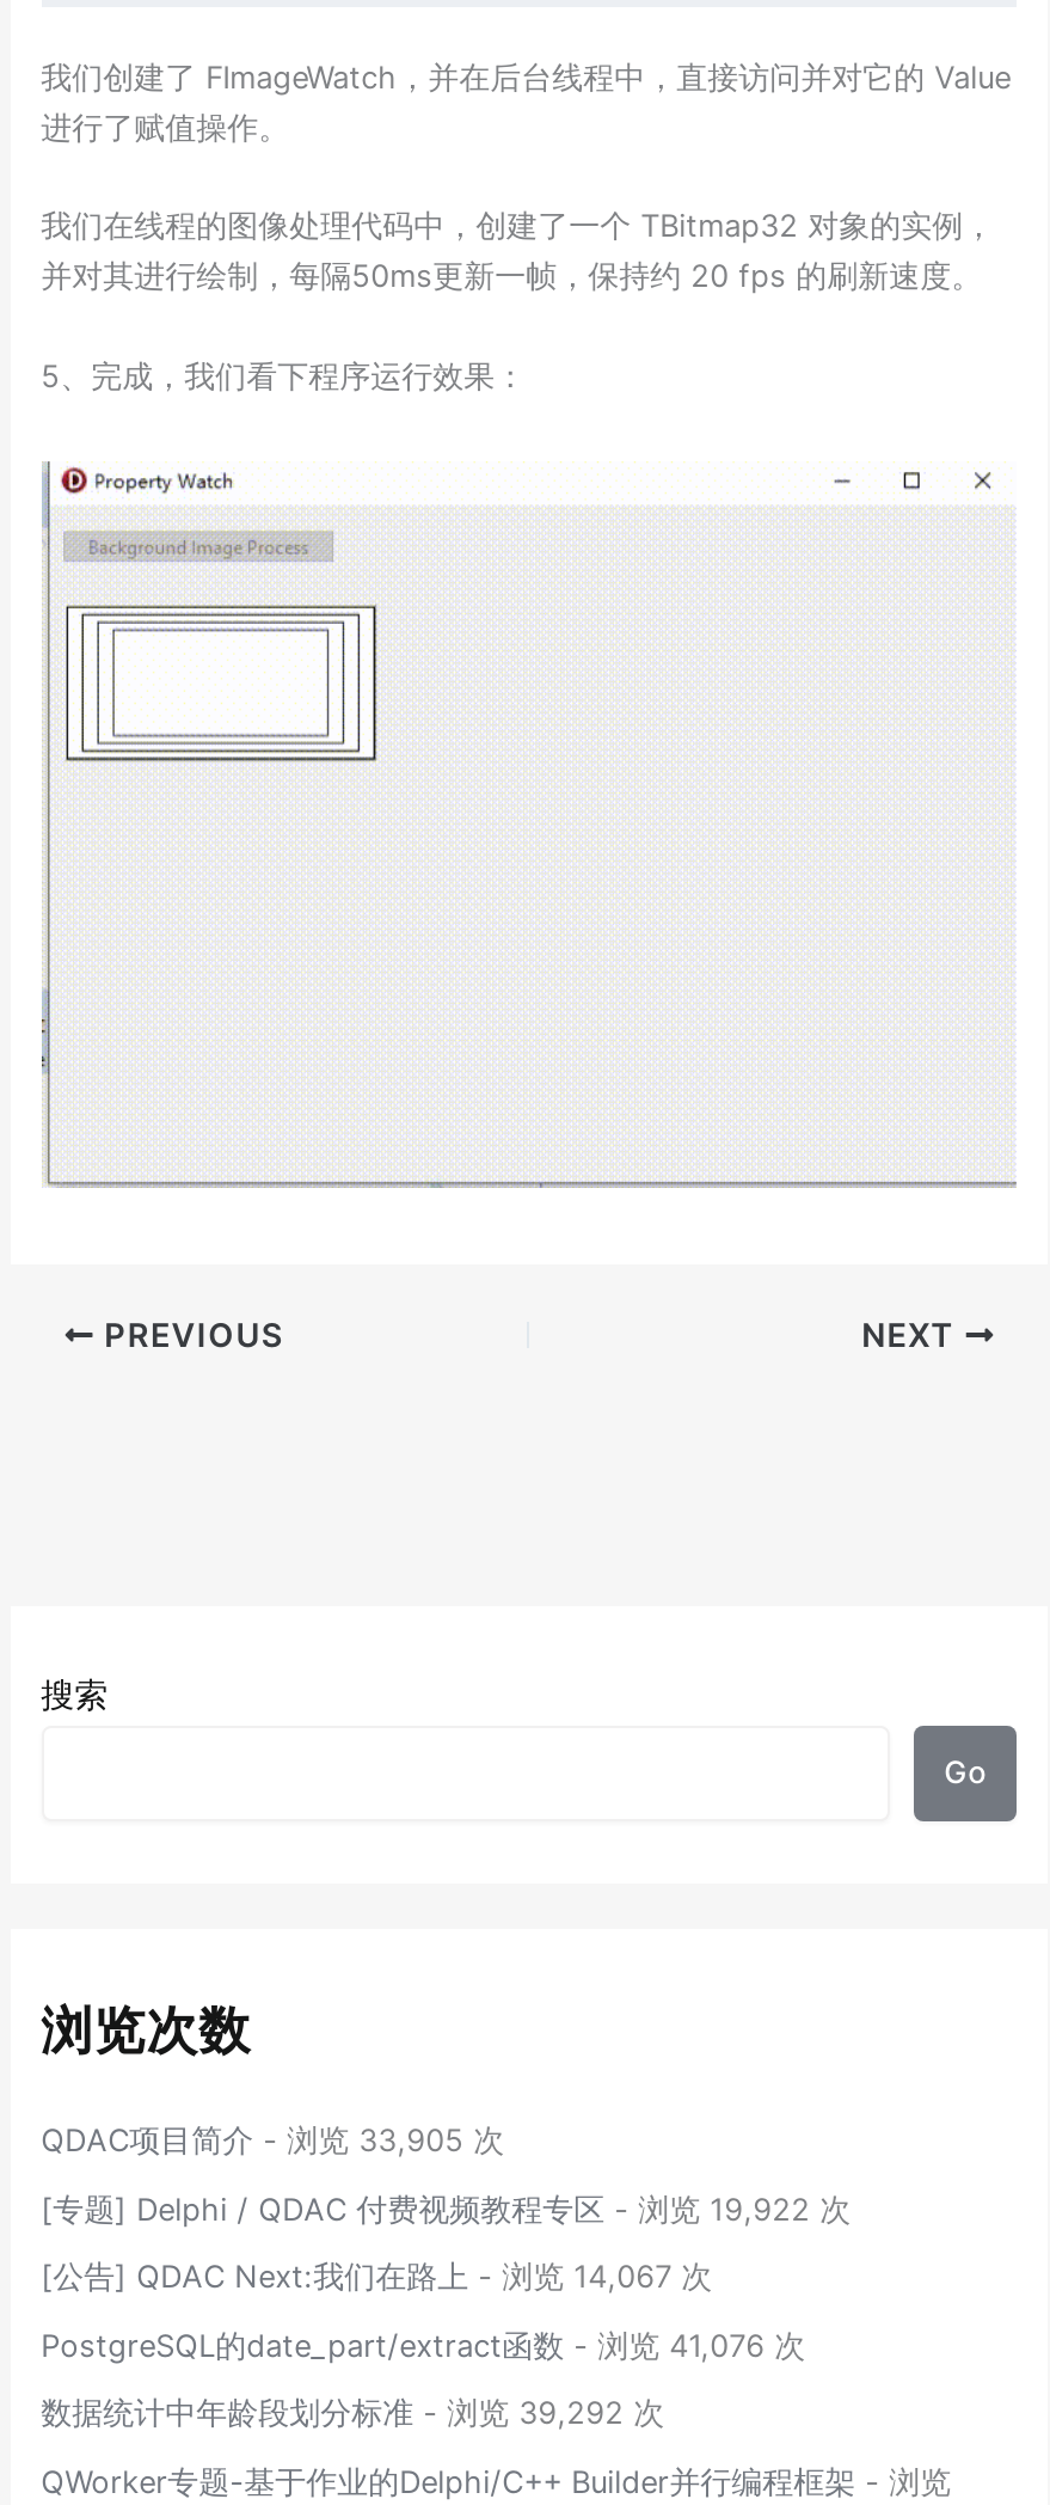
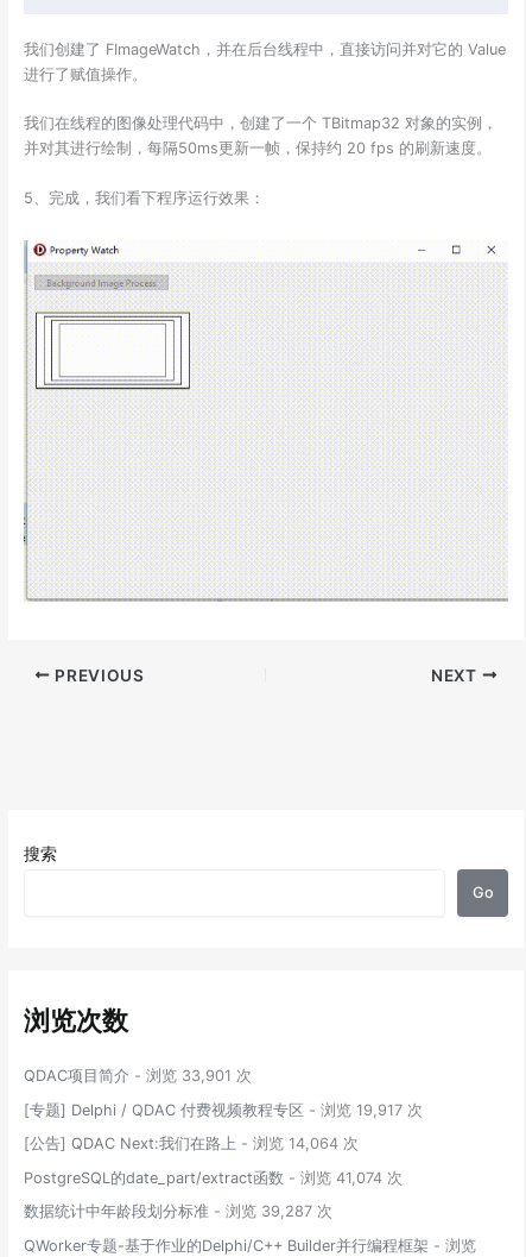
- QDAC项目简介- 浏览 33,905 次
+ QDAC项目简介- 浏览 33,901 次

- [专题] Delphi / QDAC 付费视频教程专区- 浏览 19,922 次
+ [专题] Delphi / QDAC 付费视频教程专区- 浏览 19,917 次

- [公告] QDAC Next:我们在路上- 浏览 14,067 次
+ [公告] QDAC Next:我们在路上- 浏览 14,064 次

- PostgreSQL的date_part/extract函数- 浏览 41,076 次
+ PostgreSQL的date_part/extract函数- 浏览 41,074 次

- 数据统计中年龄段划分标准- 浏览 39,292 次
+ 数据统计中年龄段划分标准- 浏览 39,287 次
